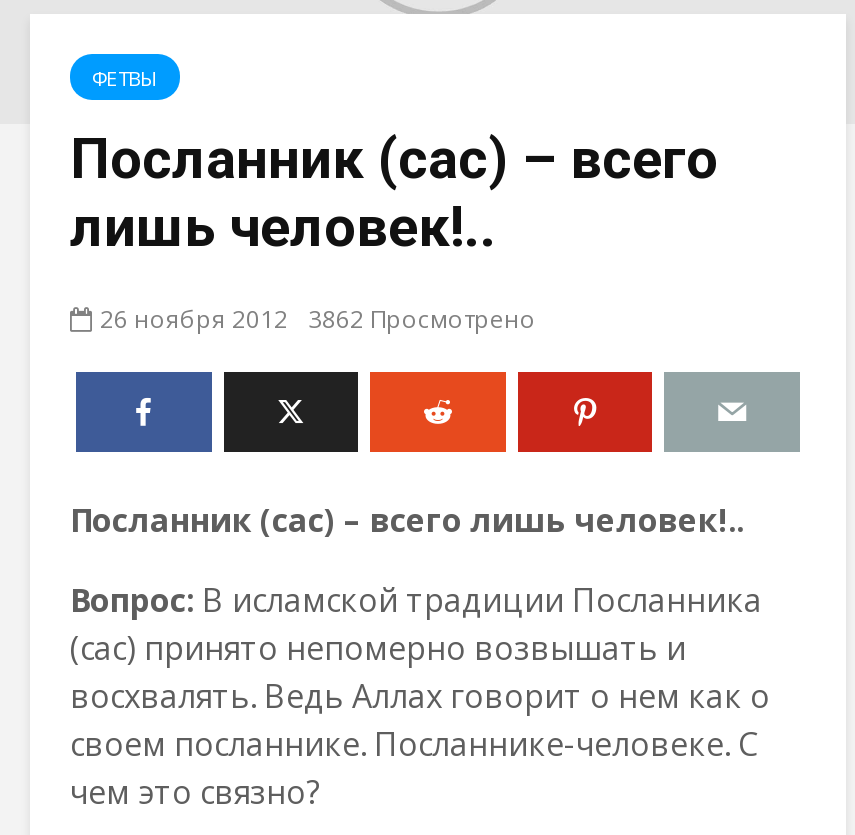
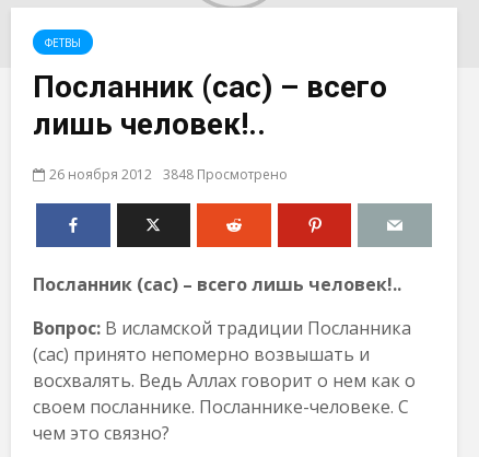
- 26 ноября 2012 3862 Просмотрено
+ 26 ноября 2012 3848 Просмотрено
